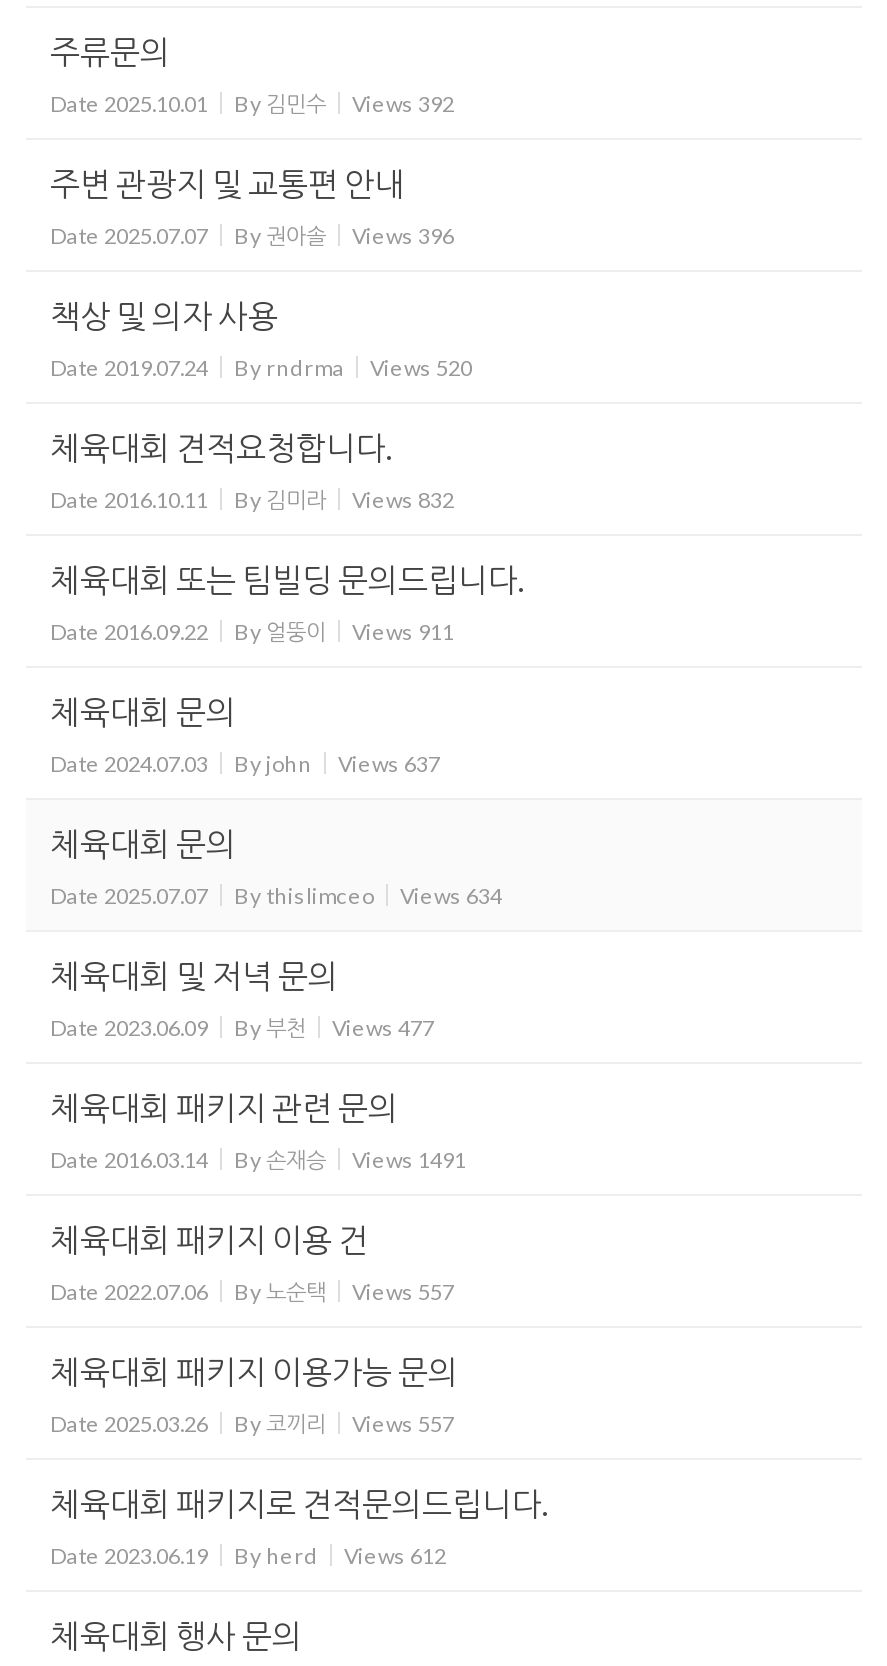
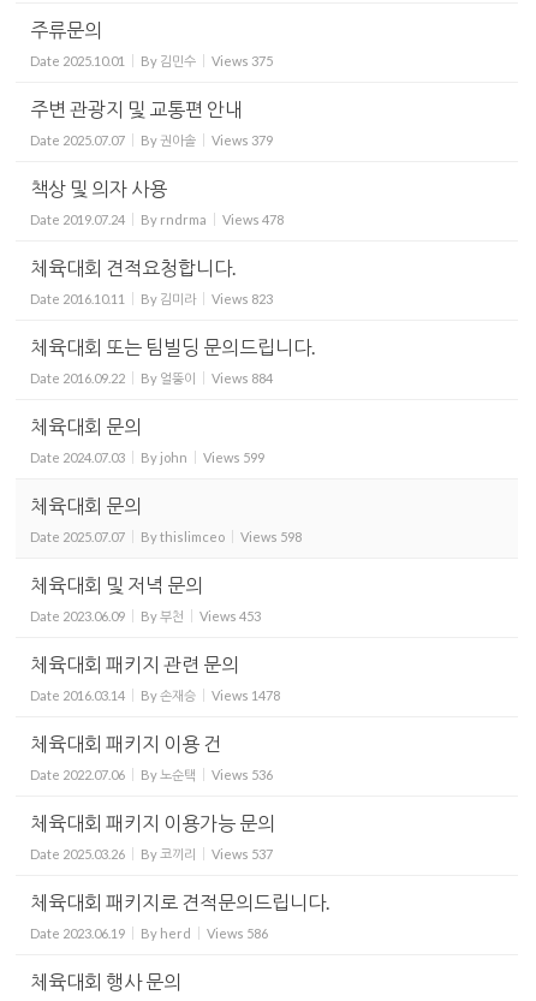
- Date 2025.10.01 By 김민수 Views 392
+ Date 2025.10.01 By 김민수 Views 375

- Views 396
+ Views 379

- Date 2019.07.24 By rndrma Views 520
+ Date 2019.07.24 By rndrma Views 478

- Date 2016.10.11 By 김미라 Views 832
+ Date 2016.10.11 By 김미라 Views 823

- Date 2016.09.22 By 얼뚱이 Views 911
+ Date 2016.09.22 By 얼뚱이 Views 884

- Date 2024.07.03 By john Views 637
+ Date 2024.07.03 By john Views 599

- Date 2025.07.07 By thislimceo Views 634
+ Date 2025.07.07 By thislimceo Views 598

- Date 2023.06.09 By 부천 Views 477
+ Date 2023.06.09 By 부천 Views 453

- Date 2016.03.14 By 손재승 Views 1491
+ Date 2016.03.14 By 손재승 Views 1478

- Date 2022.07.06 By 노순택 Views 557
+ Date 2022.07.06 By 노순택 Views 536

- Date 2025.03.26 By 코끼리 Views 557
+ Date 2025.03.26 By 코끼리 Views 537

- Date 2023.06.19 By herd Views 612
+ Date 2023.06.19 By herd Views 586
